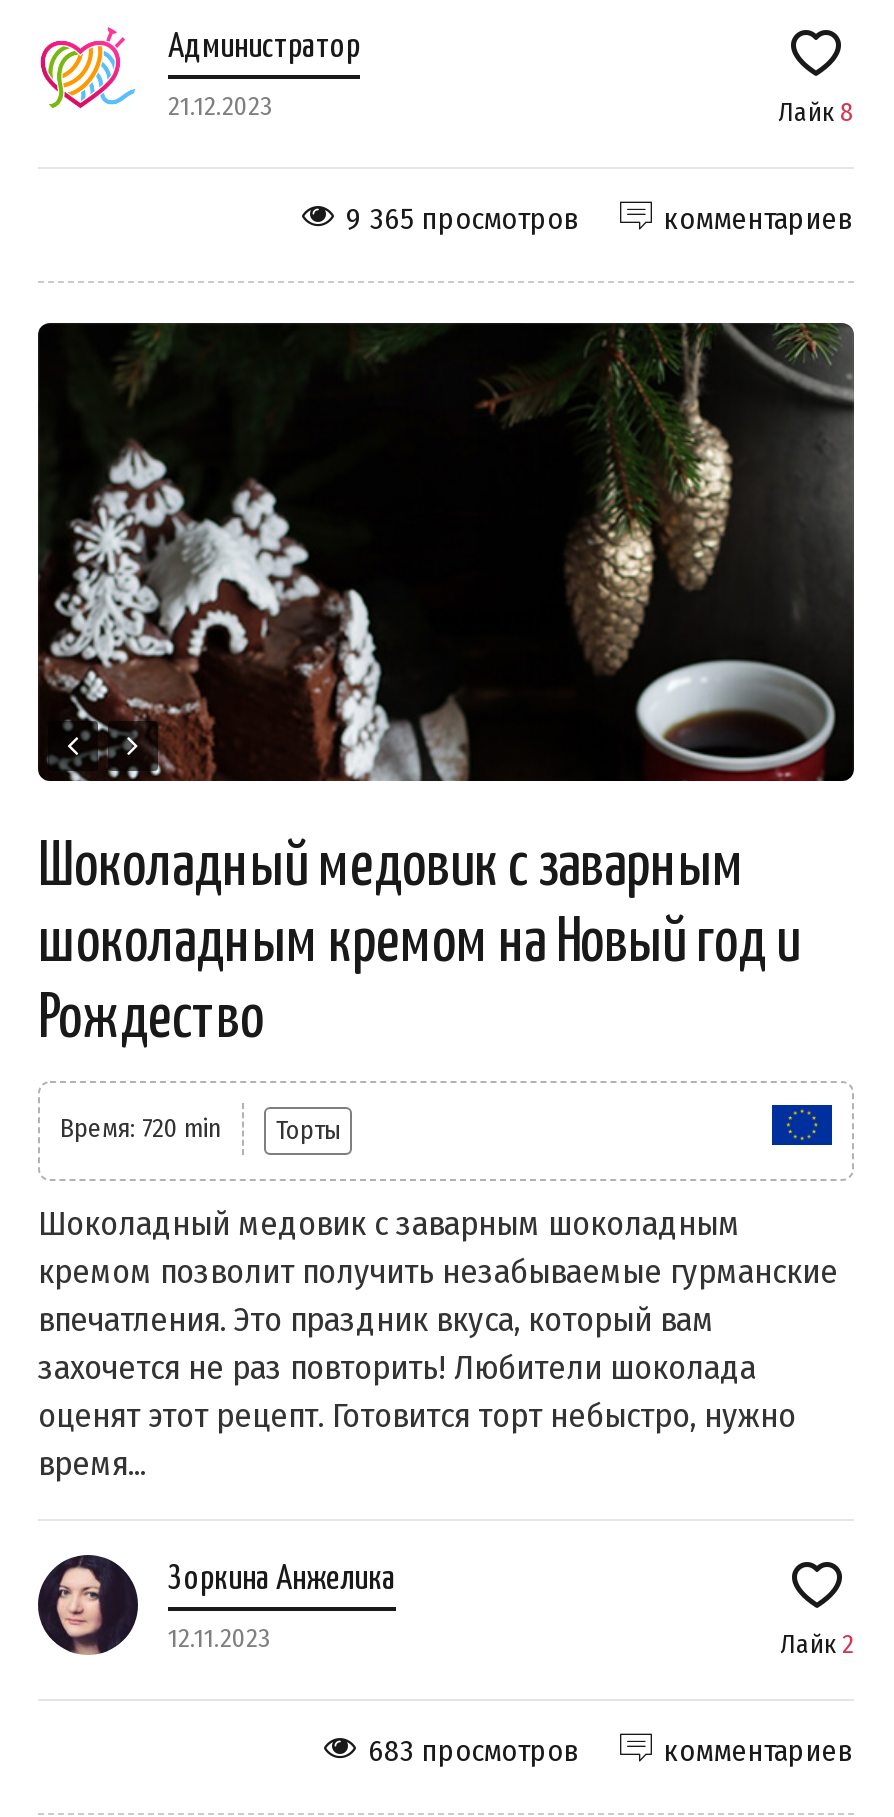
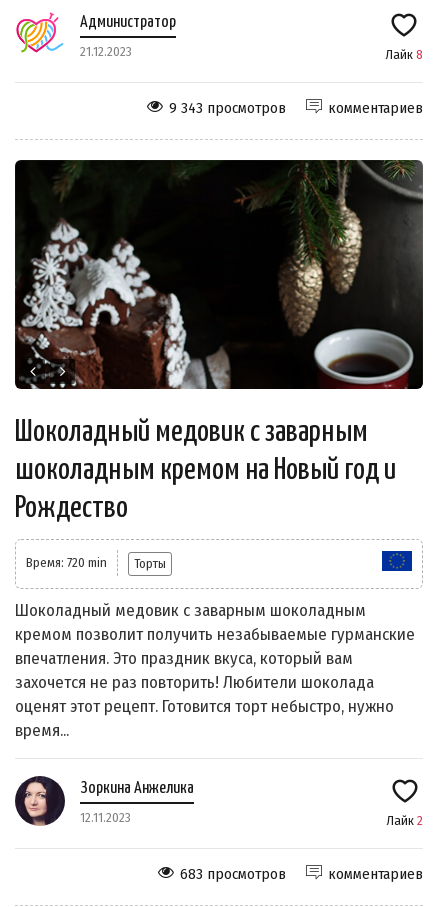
- 9 365 просмотров
+ 9 343 просмотров
